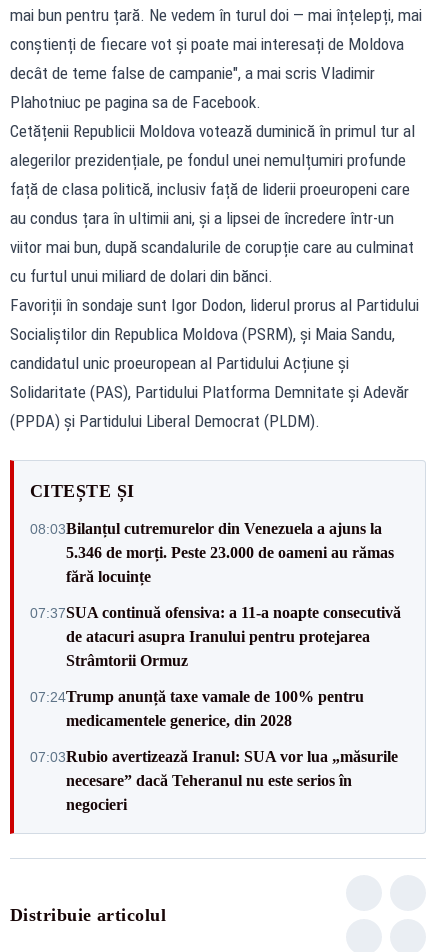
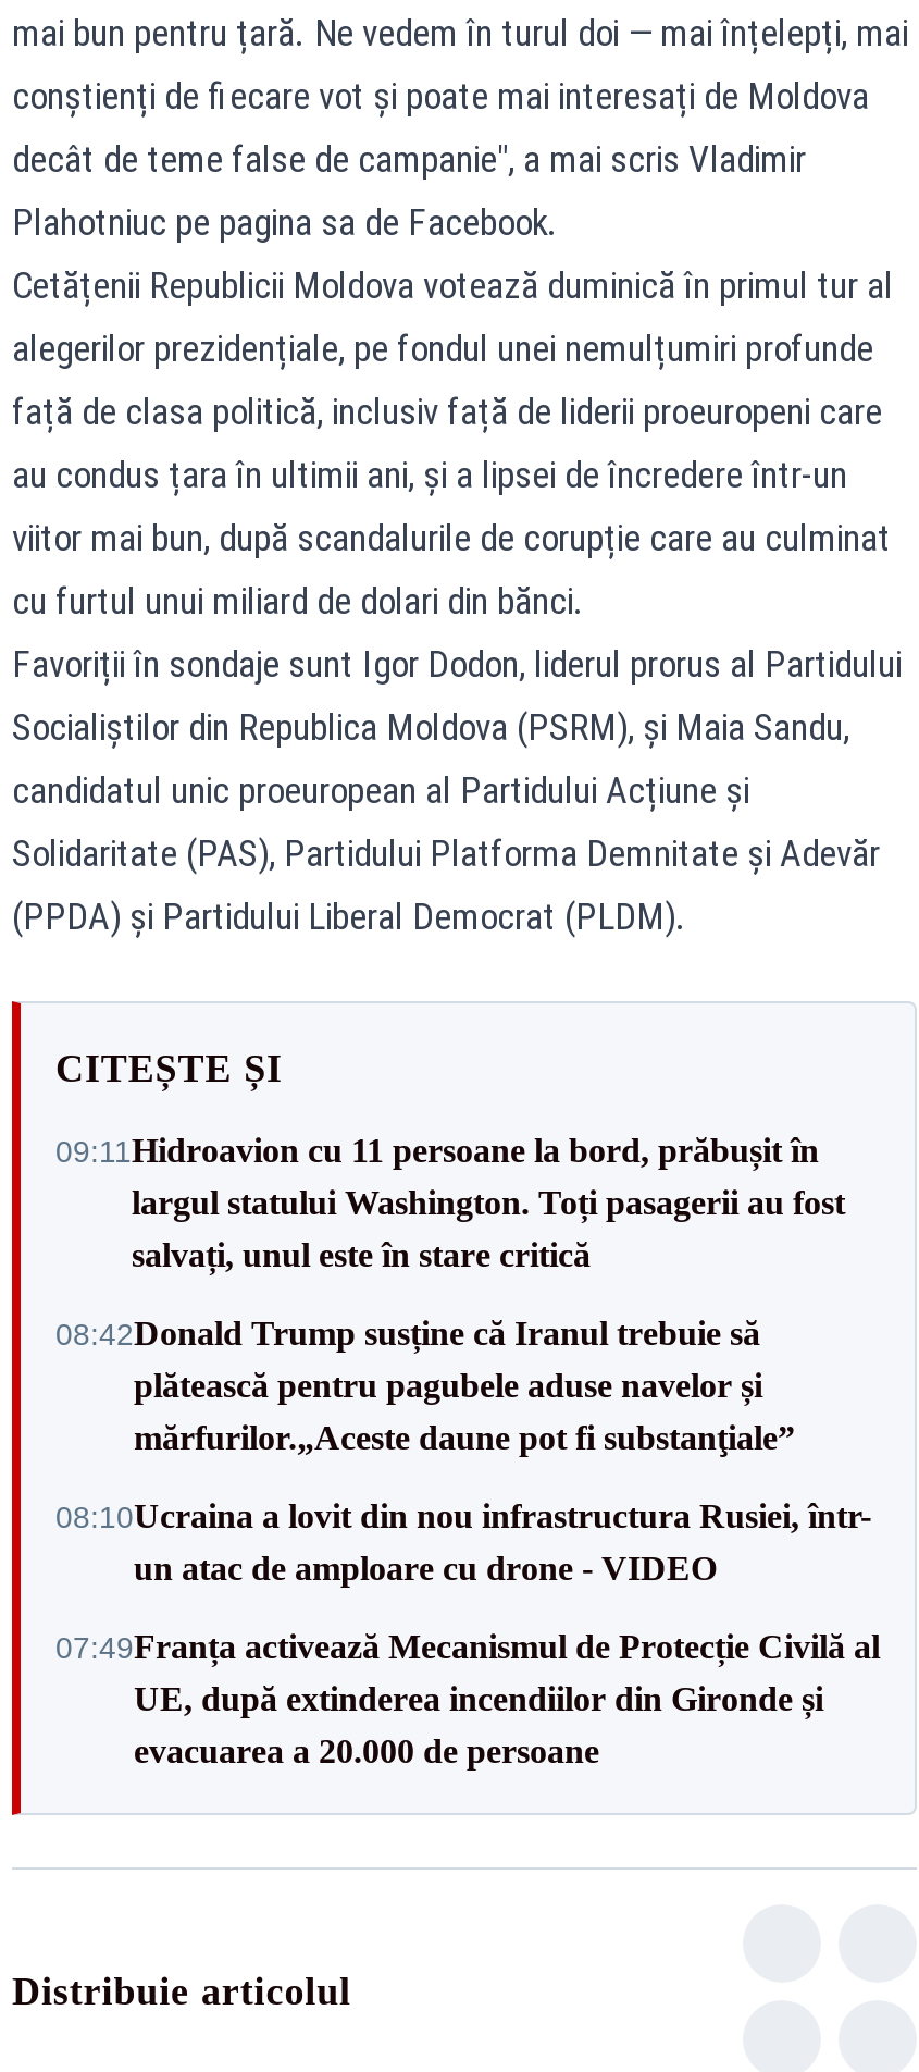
- 08:03 Bilanțul cutremurelor din Venezuela a ajuns la
- 5.346 de morți. Peste 23.000 de oameni au rămas
- fără locuințe
+ 09:11 Hidroavion cu 11 persoane la bord, prăbușit în
+ largul statului Washington. Toți pasagerii au fost
+ salvați, unul este în stare critică

- 07:37SUA continuă ofensiva: a 11-a noapte consecutivă
- de atacuri asupra Iranului pentru protejarea
- Strâmtorii Ormuz
+ 08:42Donald Trump susține că Iranul trebuie să
+ plătească pentru pagubele aduse navelor și
+ mărfurilor.„Aceste daune pot fi substanţiale”

- 07:24Trump anunță taxe vamale de 100% pentru
- medicamentele generice, din 2028
+ 08:10Ucraina a lovit din nou infrastructura Rusiei, într-
+ un atac de amploare cu drone - VIDEO

- 07:03Rubio avertizează Iranul: SUA vor lua „măsurile
- necesare” dacă Teheranul nu este serios în
- negocieri
+ 07:49Franța activează Mecanismul de Protecție Civilă al
+ UE, după extinderea incendiilor din Gironde și
+ evacuarea a 20.000 de persoane
